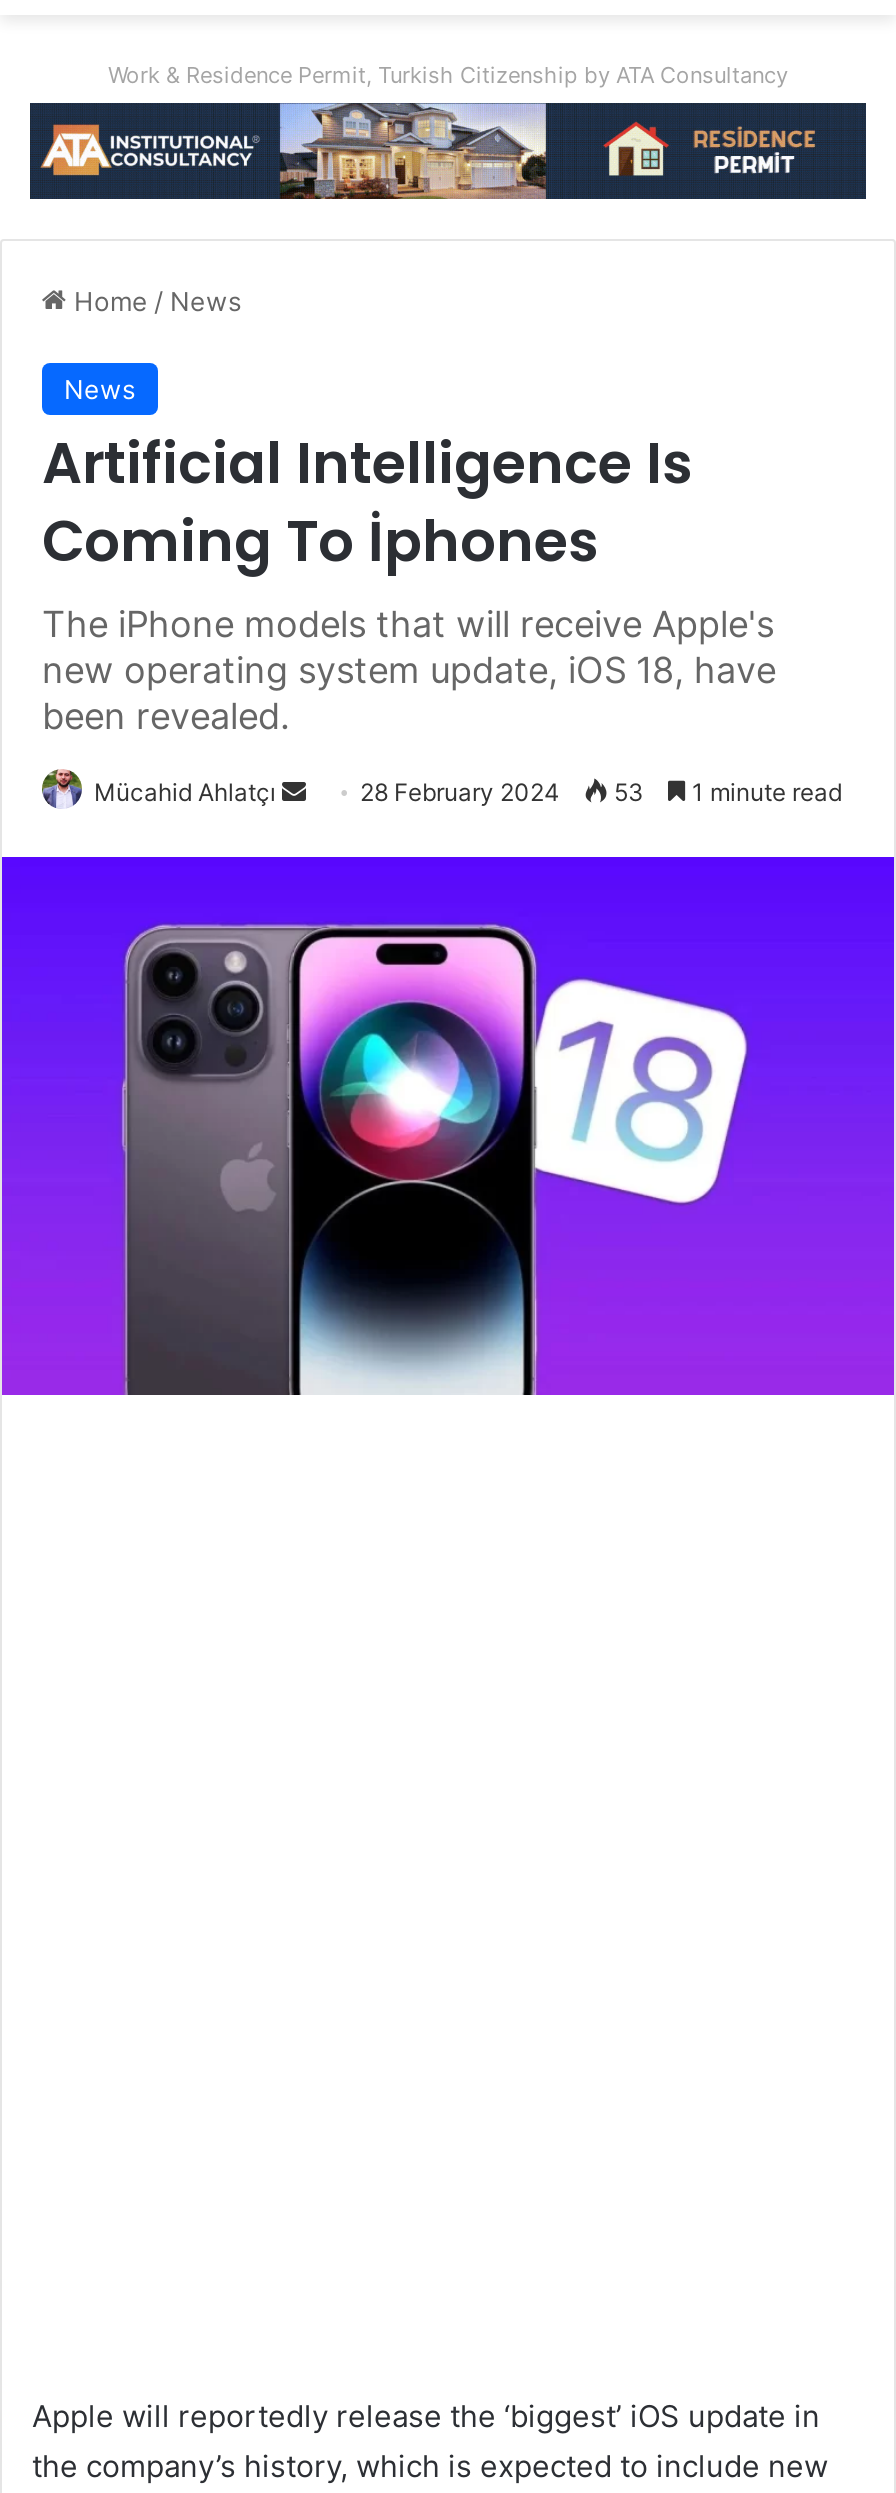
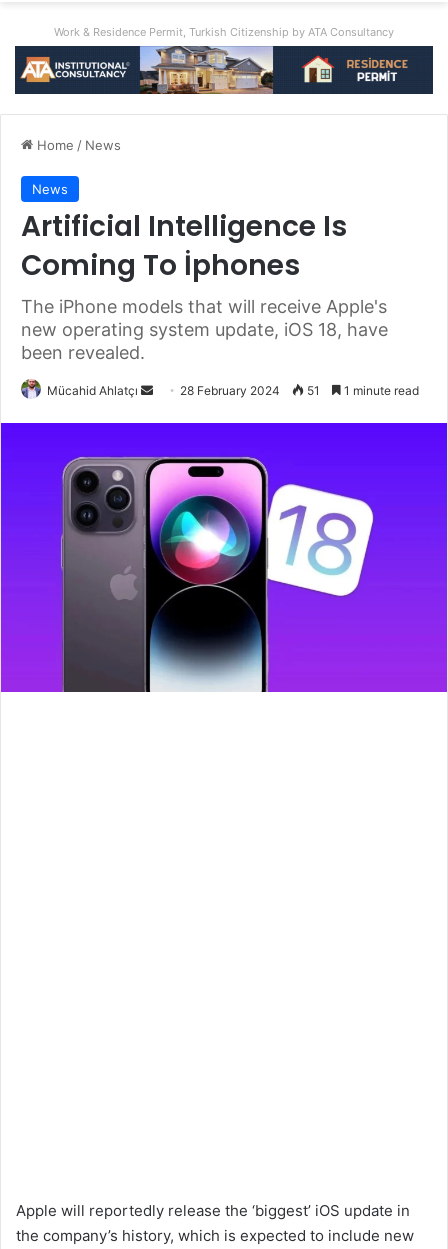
- 53
+ 51
